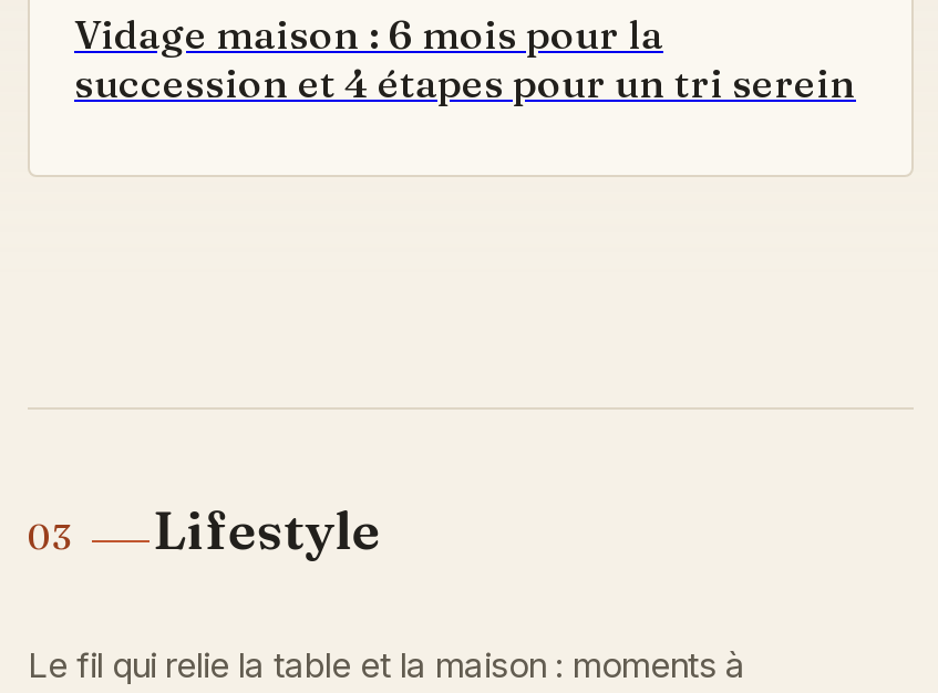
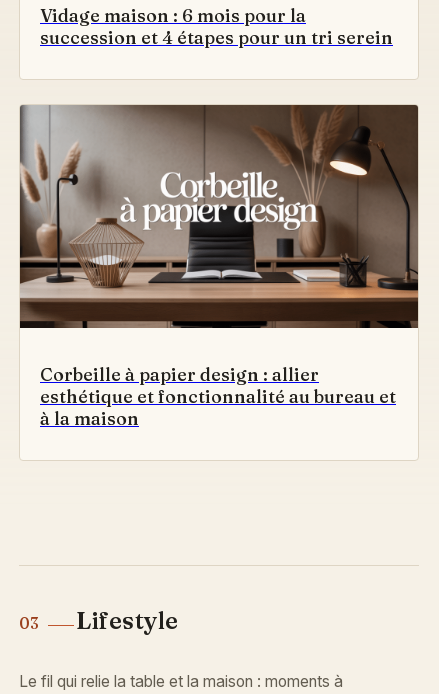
+ [image]
+ Corbeille à papier design : allier
+ esthétique et fonctionnalité au bureau et
+ à la maison
